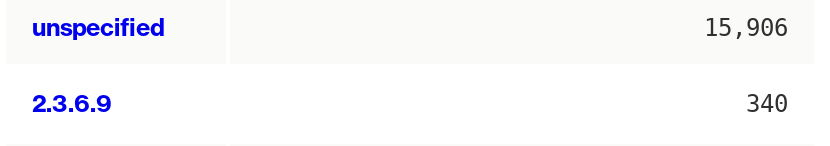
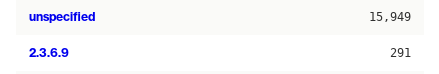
- 15,906
+ 15,949

- 340
+ 291
